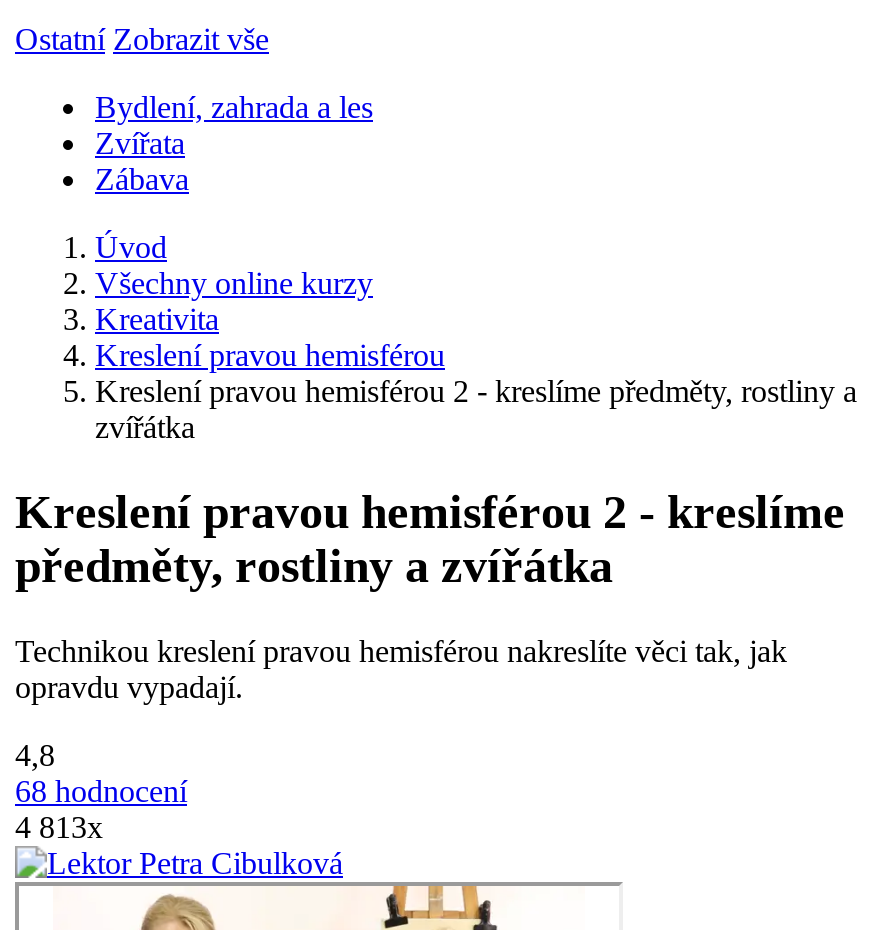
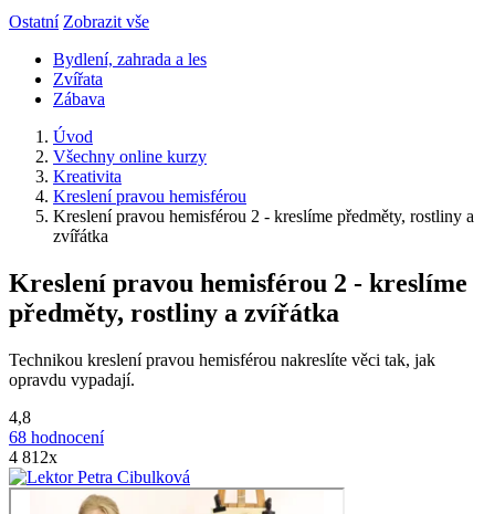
- 4 813x
+ 4 812x
